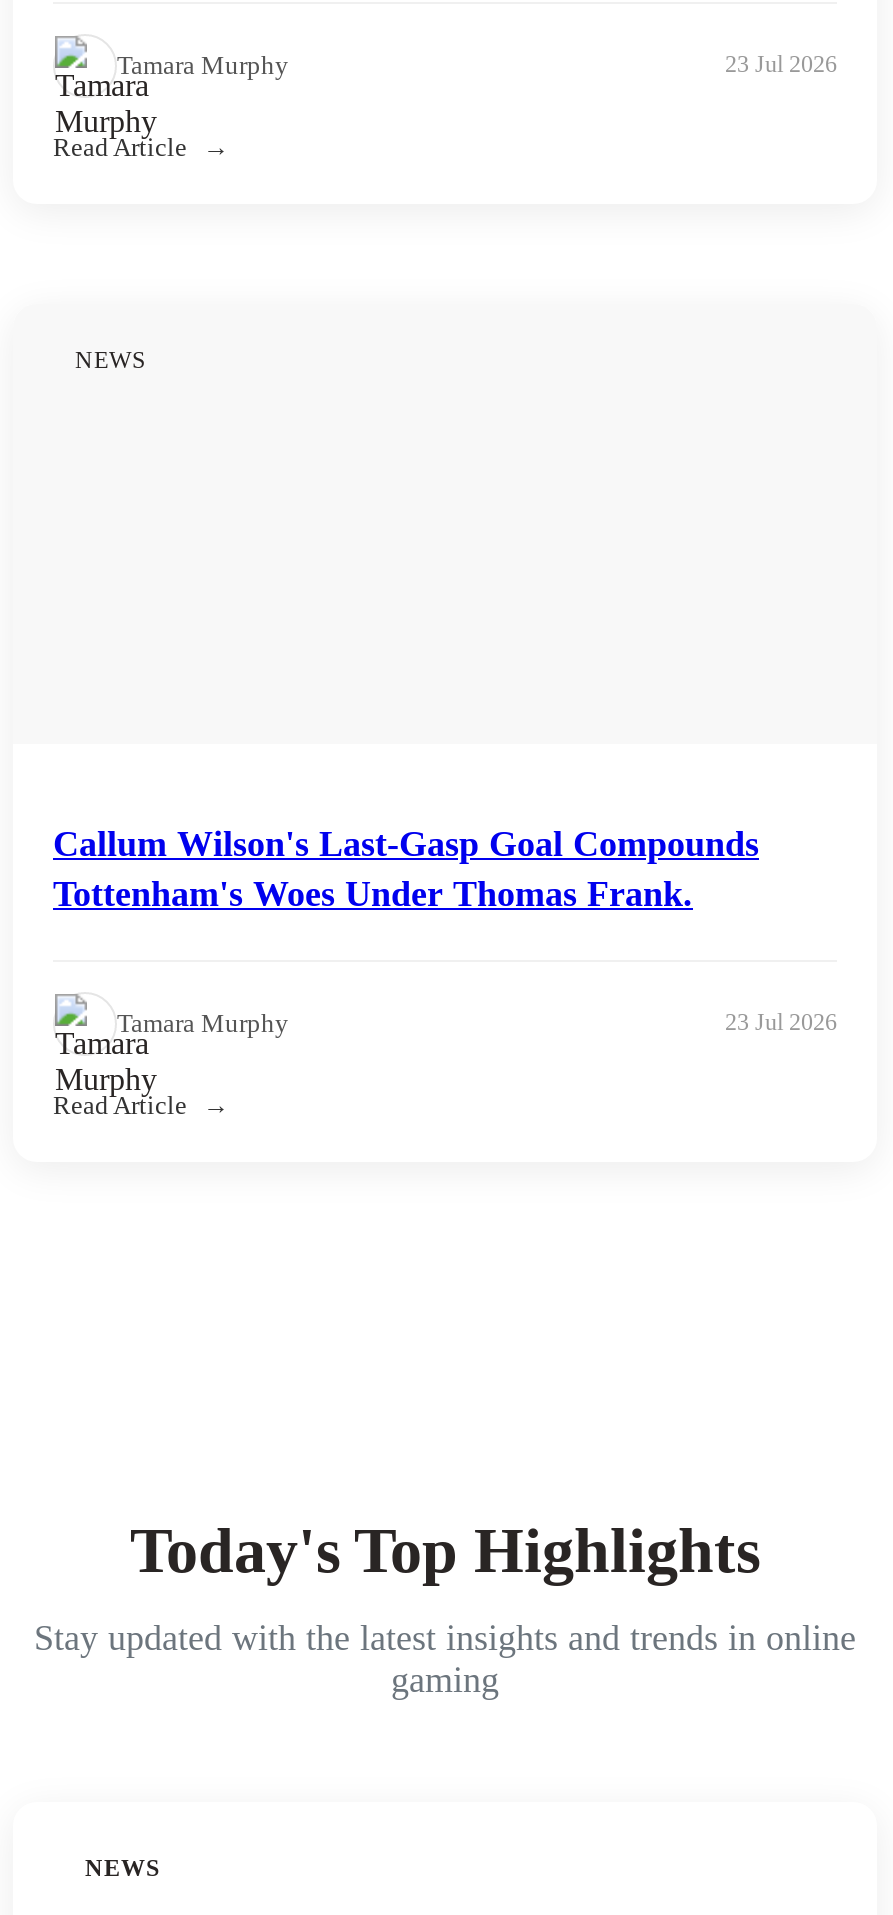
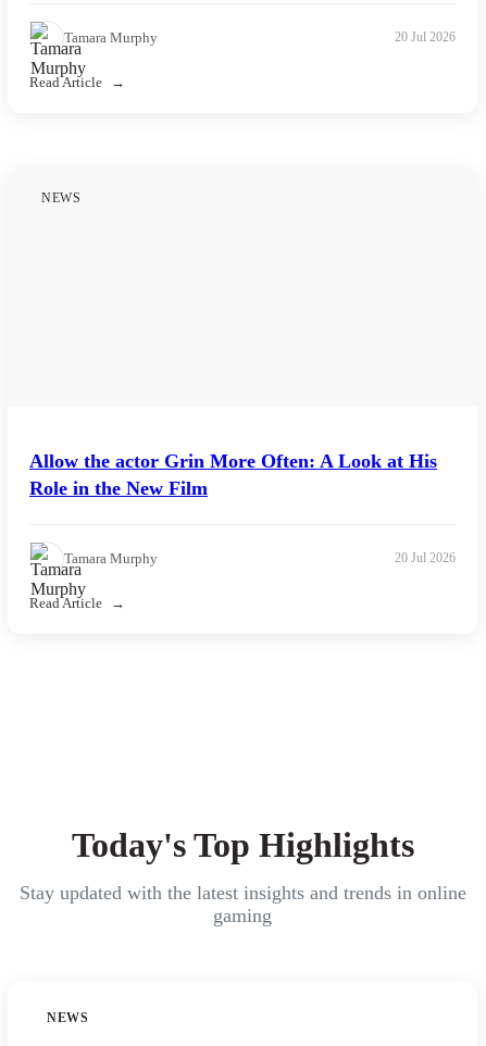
- 23 Jul 2026
+ 20 Jul 2026

- Callum Wilson's Last-Gasp Goal Compounds
- Tottenham's Woes Under Thomas Frank.
+ Allow the actor Grin More Often: A Look at His
+ Role in the New Film

- 23 Jul 2026
+ 20 Jul 2026
